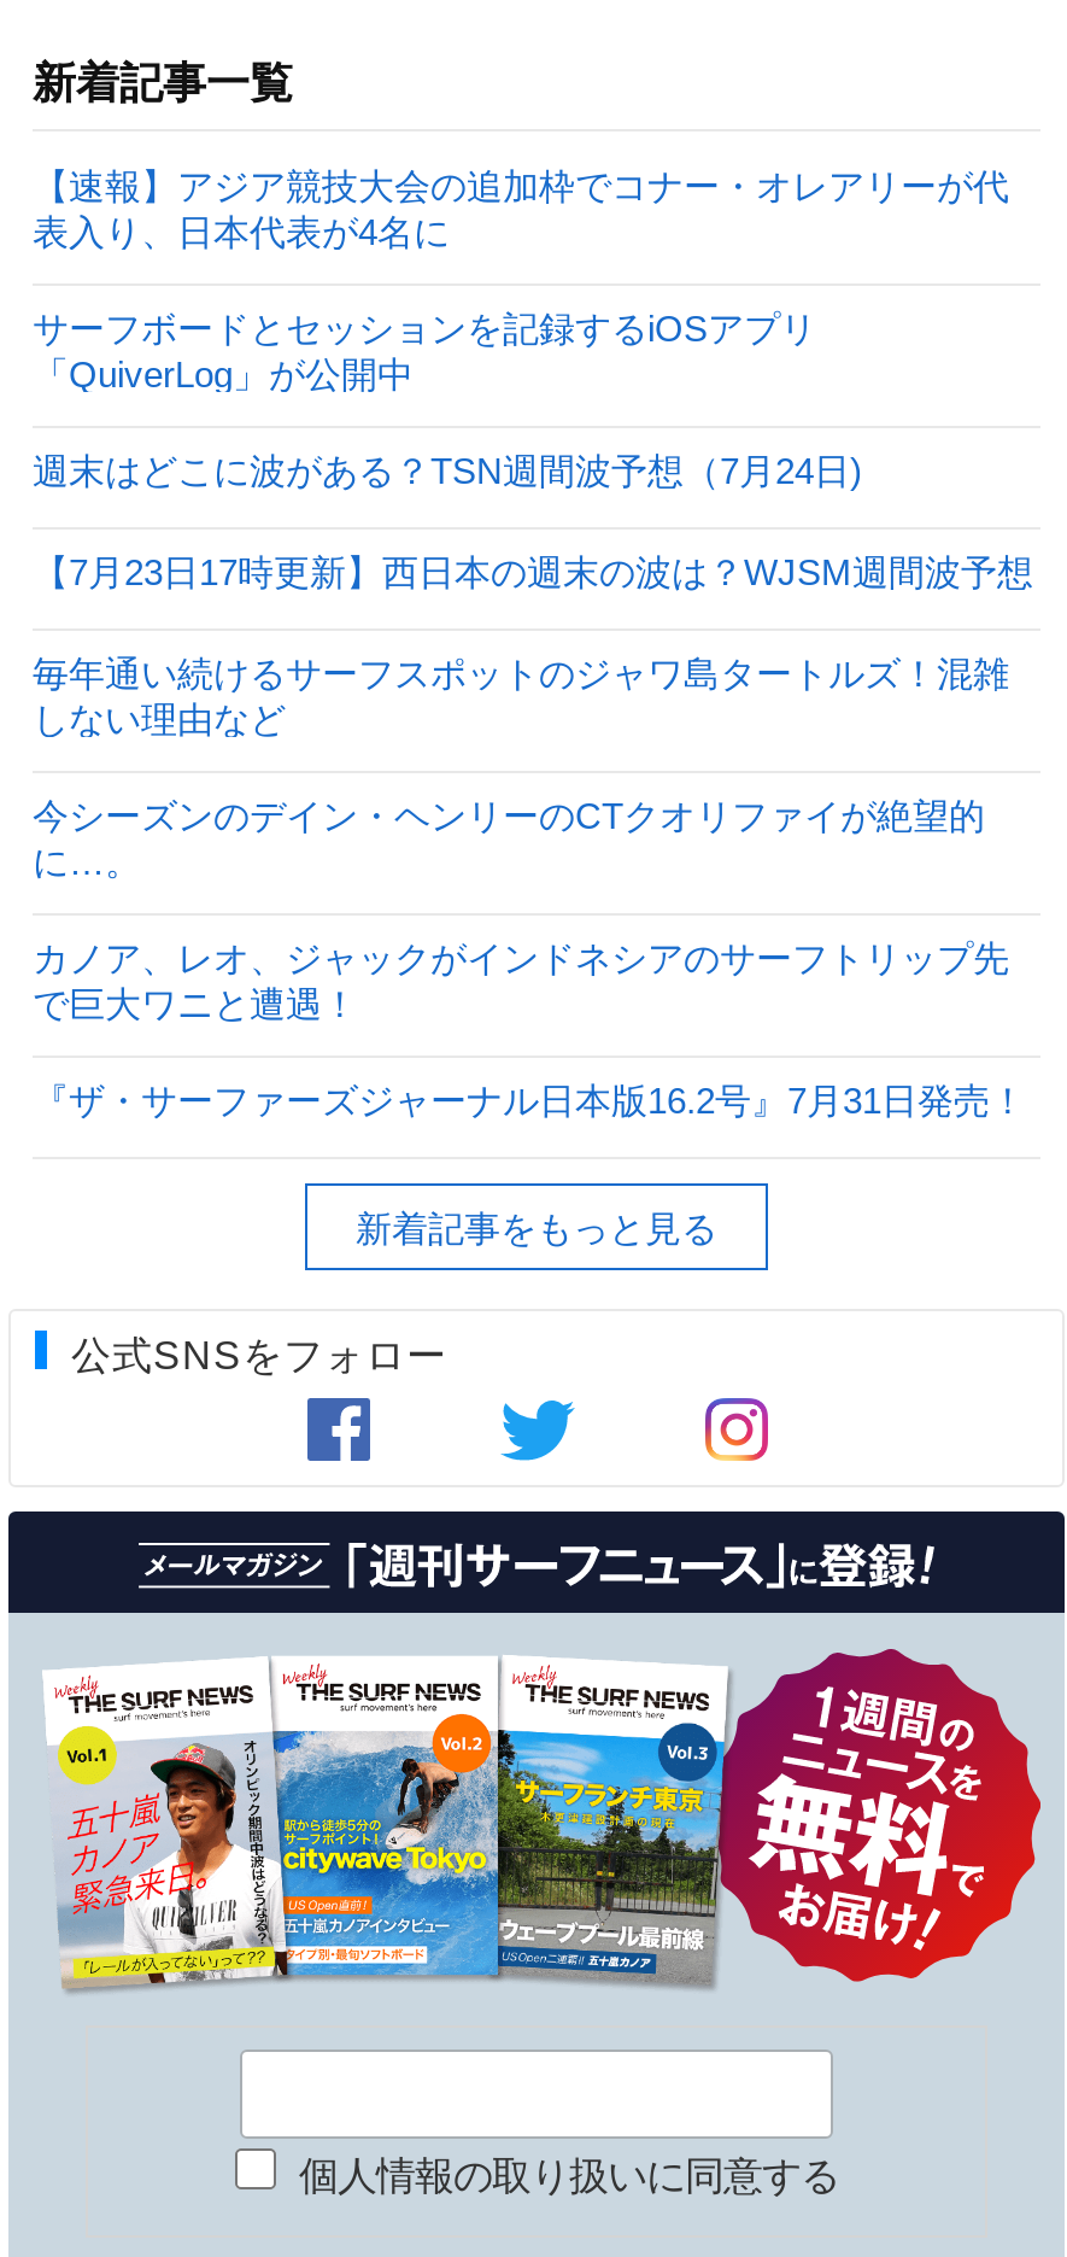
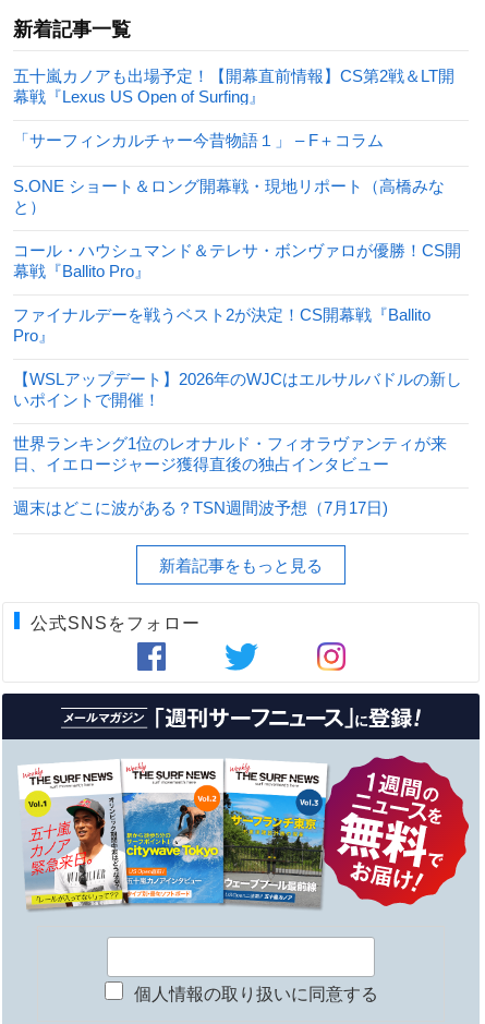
- 【速報】アジア競技大会の追加枠でコナー・オレアリーが代
- 表入り、日本代表が4名に
+ 五十嵐カノアも出場予定！【開幕直前情報】CS第2戦＆LT開
+ 幕戦『Lexus US Open of Surfing』

- サーフボードとセッションを記録するiOSアプリ
- 「QuiverLog」が公開中
+ 「サーフィンカルチャー今昔物語１」 – F＋コラム

- 週末はどこに波がある？TSN週間波予想（7月24日)
+ S.ONE ショート＆ロング開幕戦・現地リポート（高橋みな
+ と）

- 【7月23日17時更新】西日本の週末の波は？WJSM週間波予想
+ コール・ハウシュマンド＆テレサ・ボンヴァロが優勝！CS開
+ 幕戦『Ballito Pro』

- 毎年通い続けるサーフスポットのジャワ島タートルズ！混雑
- しない理由など
+ ファイナルデーを戦うベスト2が決定！CS開幕戦『Ballito
+ Pro』

- 今シーズンのデイン・ヘンリーのCTクオリファイが絶望的
- に…。
+ 【WSLアップデート】2026年のWJCはエルサルバドルの新し
+ いポイントで開催！

- カノア、レオ、ジャックがインドネシアのサーフトリップ先
- で巨大ワニと遭遇！
+ 世界ランキング1位のレオナルド・フィオラヴァンティが来
+ 日、イエロージャージ獲得直後の独占インタビュー

- 『ザ・サーファーズジャーナル日本版16.2号』7月31日発売！
+ 週末はどこに波がある？TSN週間波予想（7月17日)
